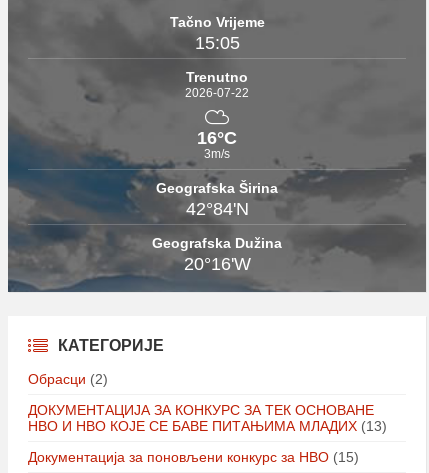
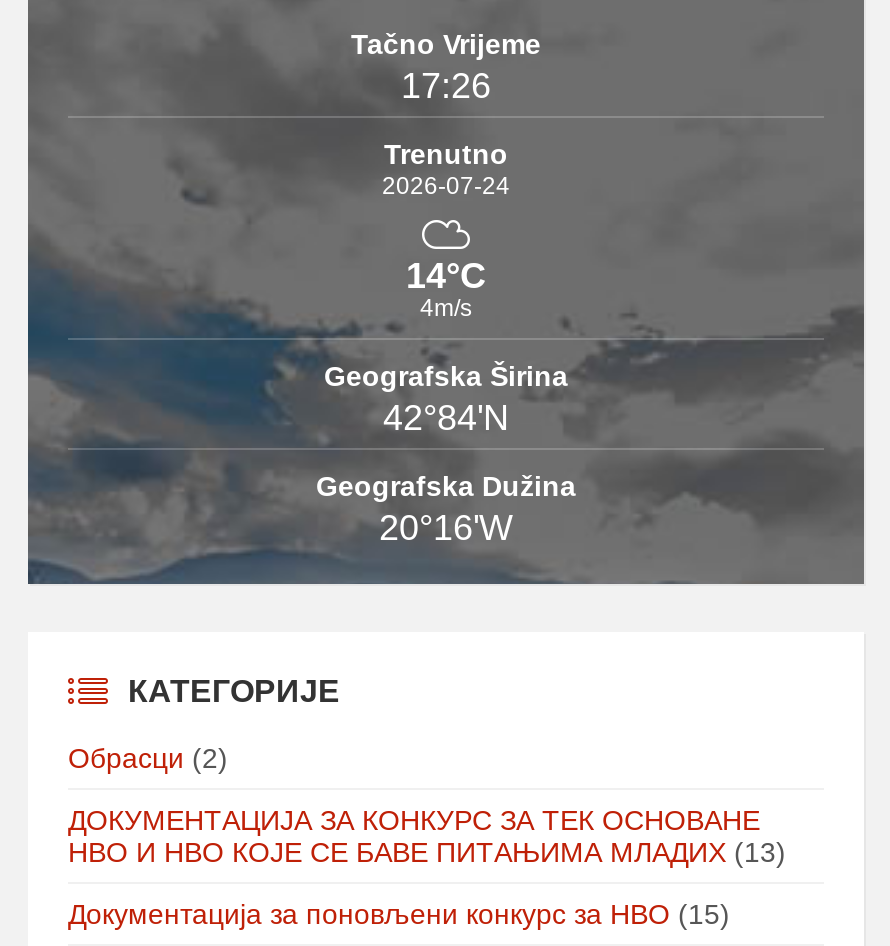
- 15:05
+ 17:26

- 2026-07-22
+ 2026-07-24

- 16°C
- 3m/s
+ 14°C
+ 4m/s
